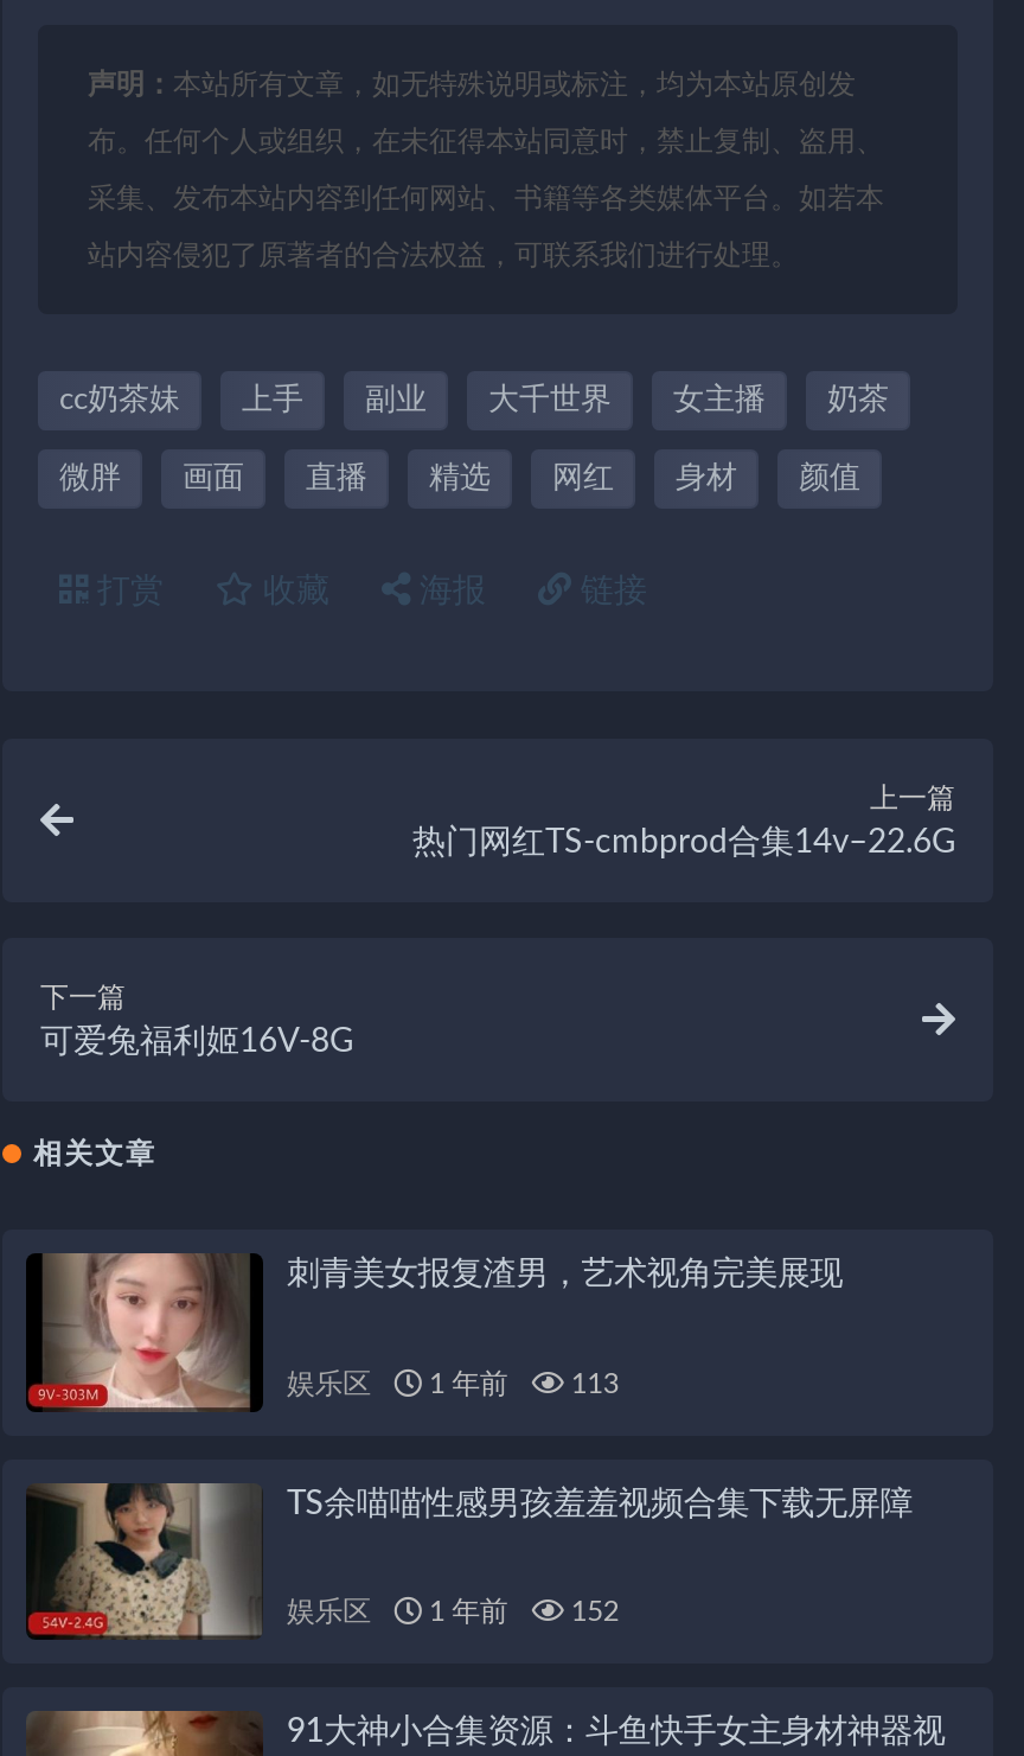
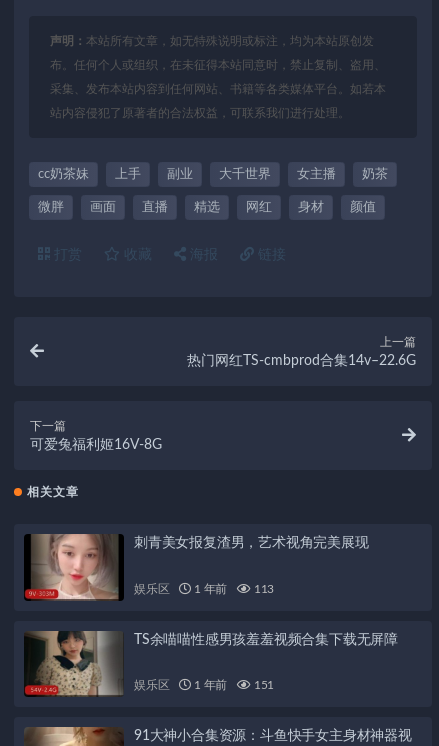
- 娱乐区 1 年前 152
+ 娱乐区 1 年前 151
